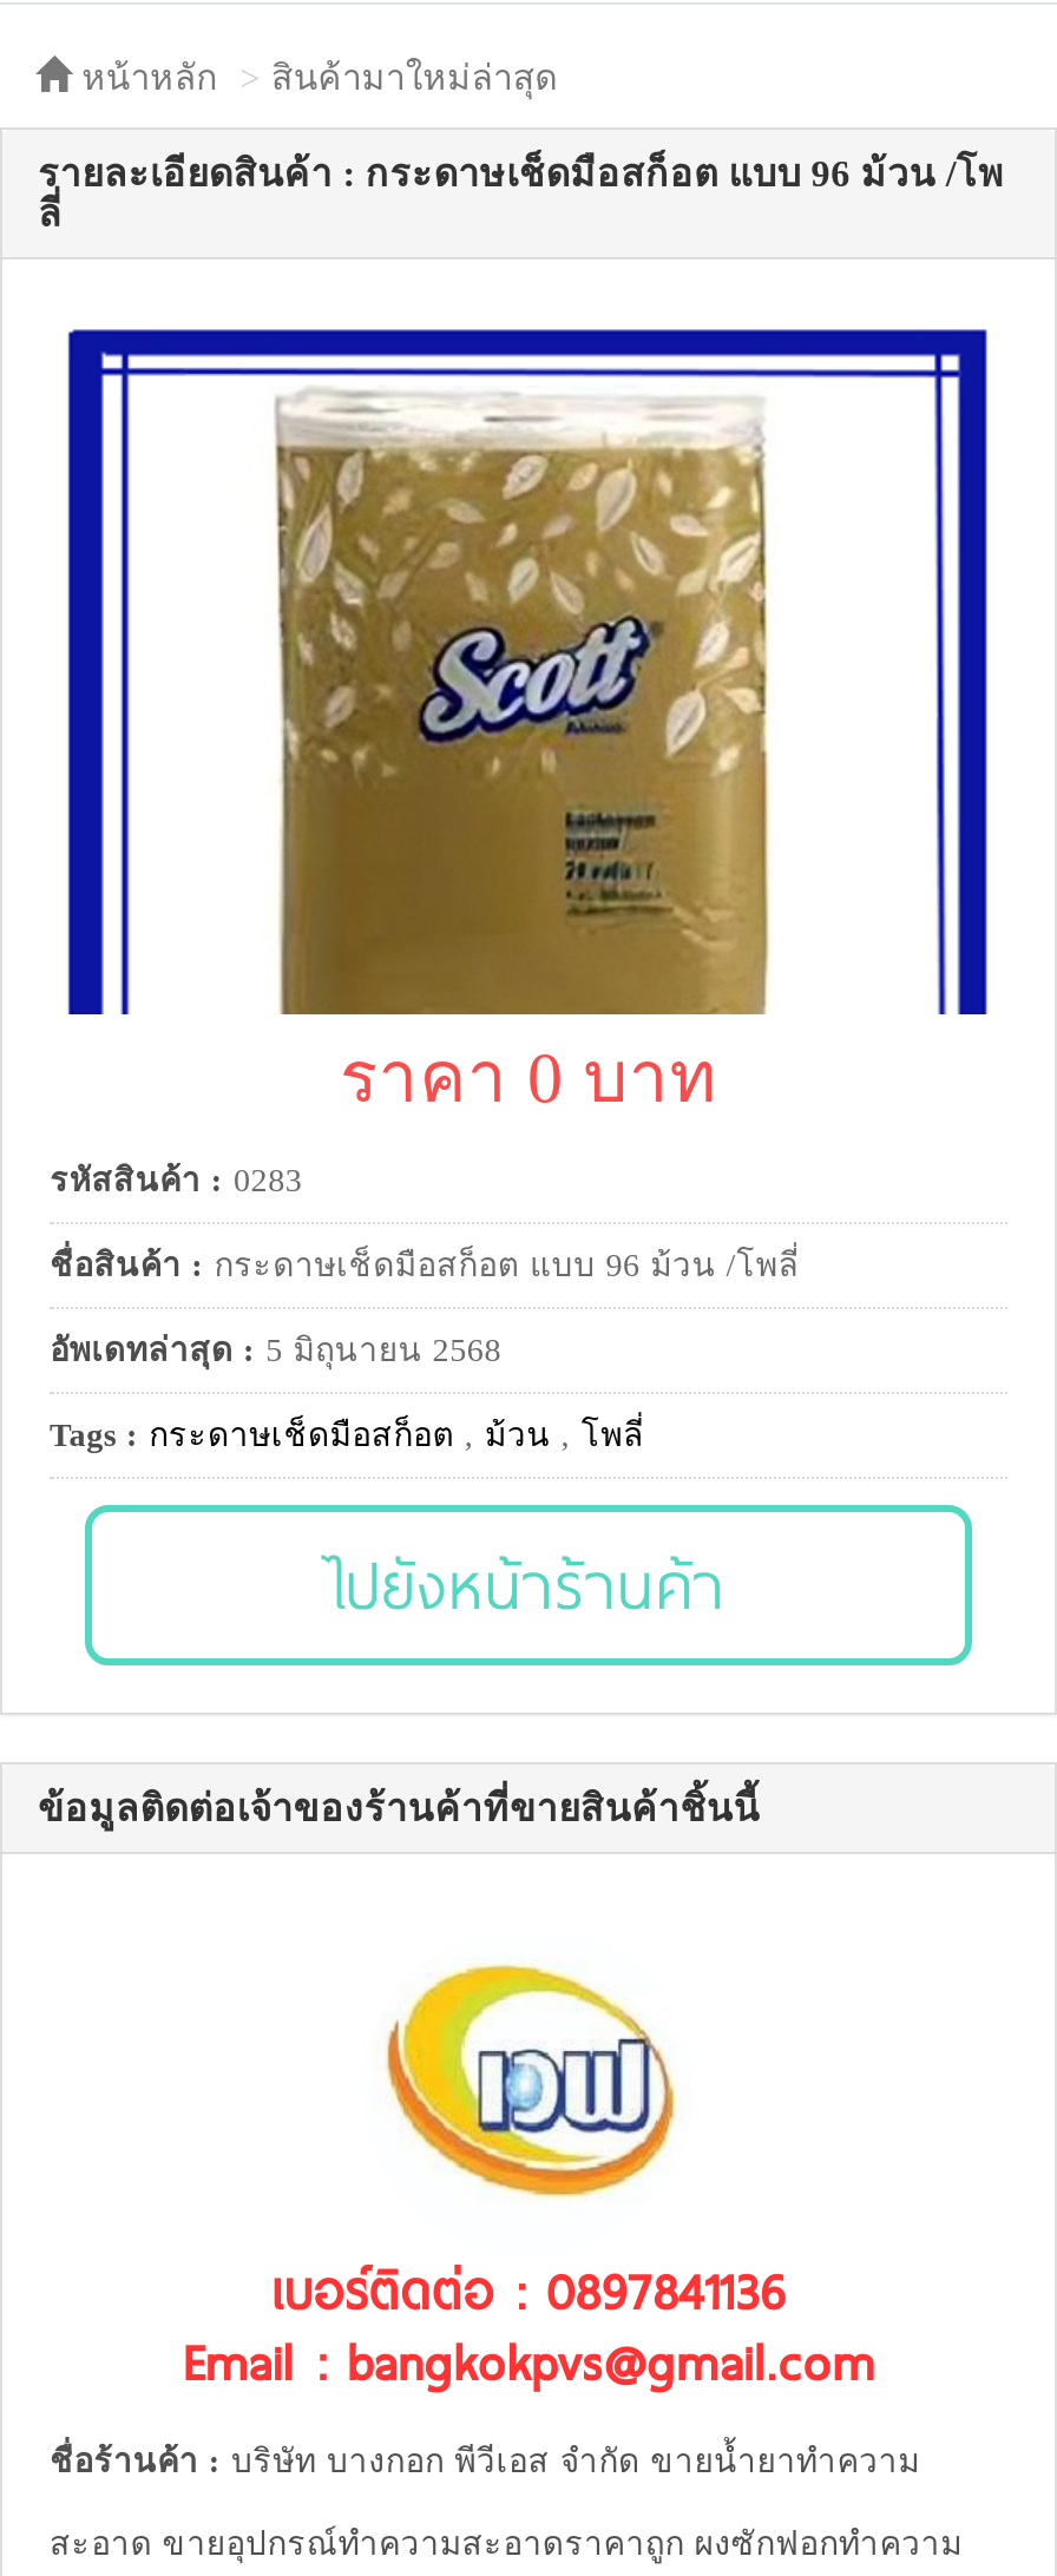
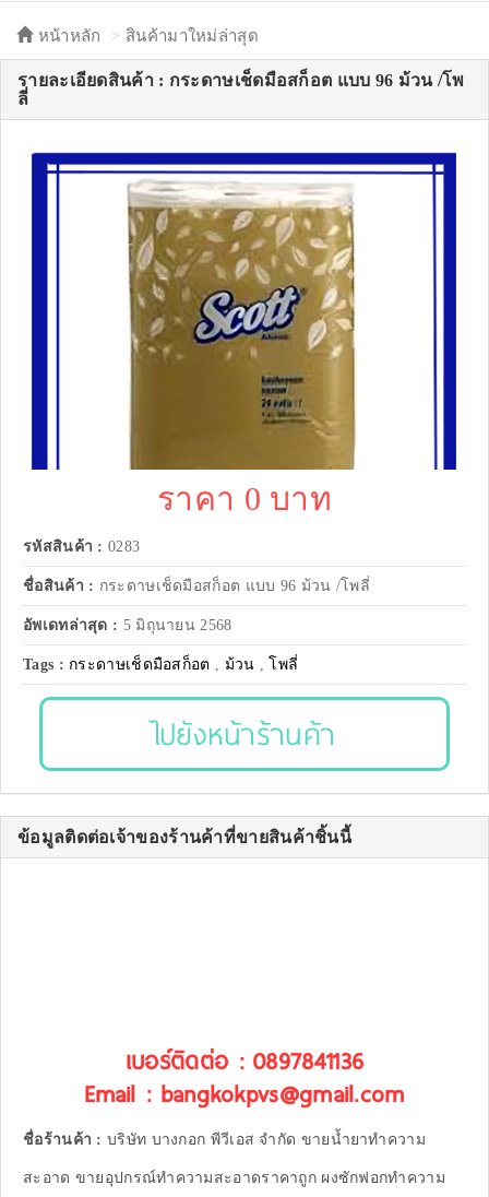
- [image]
